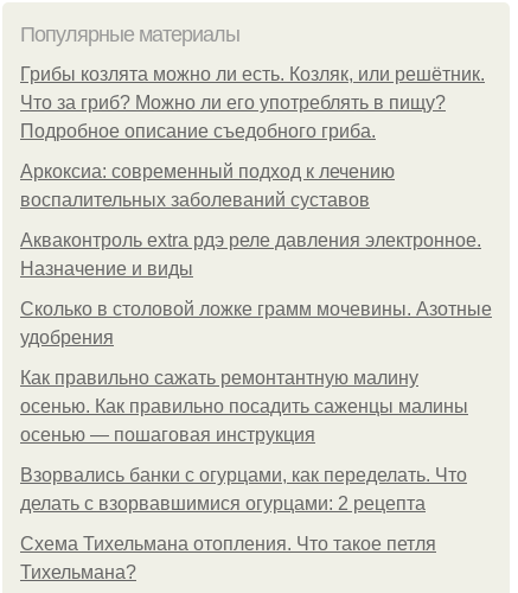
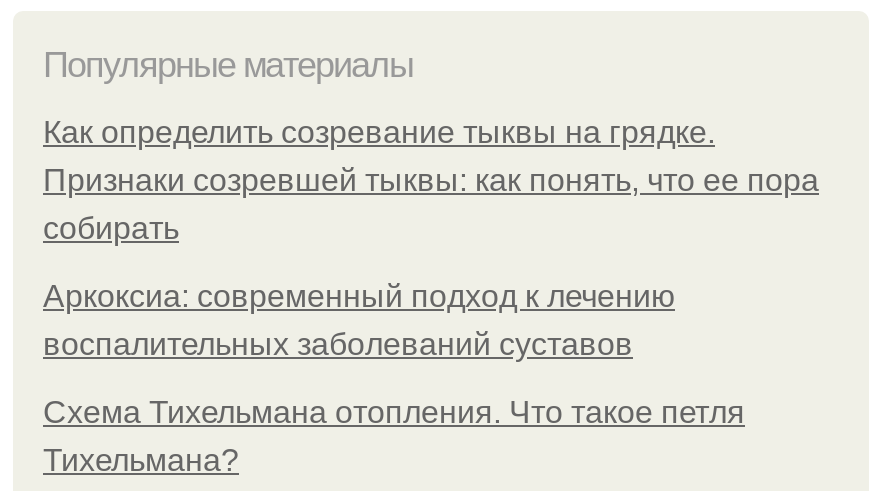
- Грибы козлята можно ли есть. Козляк, или решётник.
- Что за гриб? Можно ли его употреблять в пищу?
- Подробное описание съедобного гриба.
+ Как определить созревание тыквы на грядке.
+ Признаки созревшей тыквы: как понять, что ее пора
+ собирать

- Акваконтроль extra рдэ реле давления электронное.
- Назначение и виды
- Сколько в столовой ложке грамм мочевины. Азотные
- удобрения
- Как правильно сажать ремонтантную малину
- осенью. Как правильно посадить саженцы малины
- осенью — пошаговая инструкция
- Взорвались банки с огурцами, как переделать. Что
- делать с взорвавшимися огурцами: 2 рецепта
